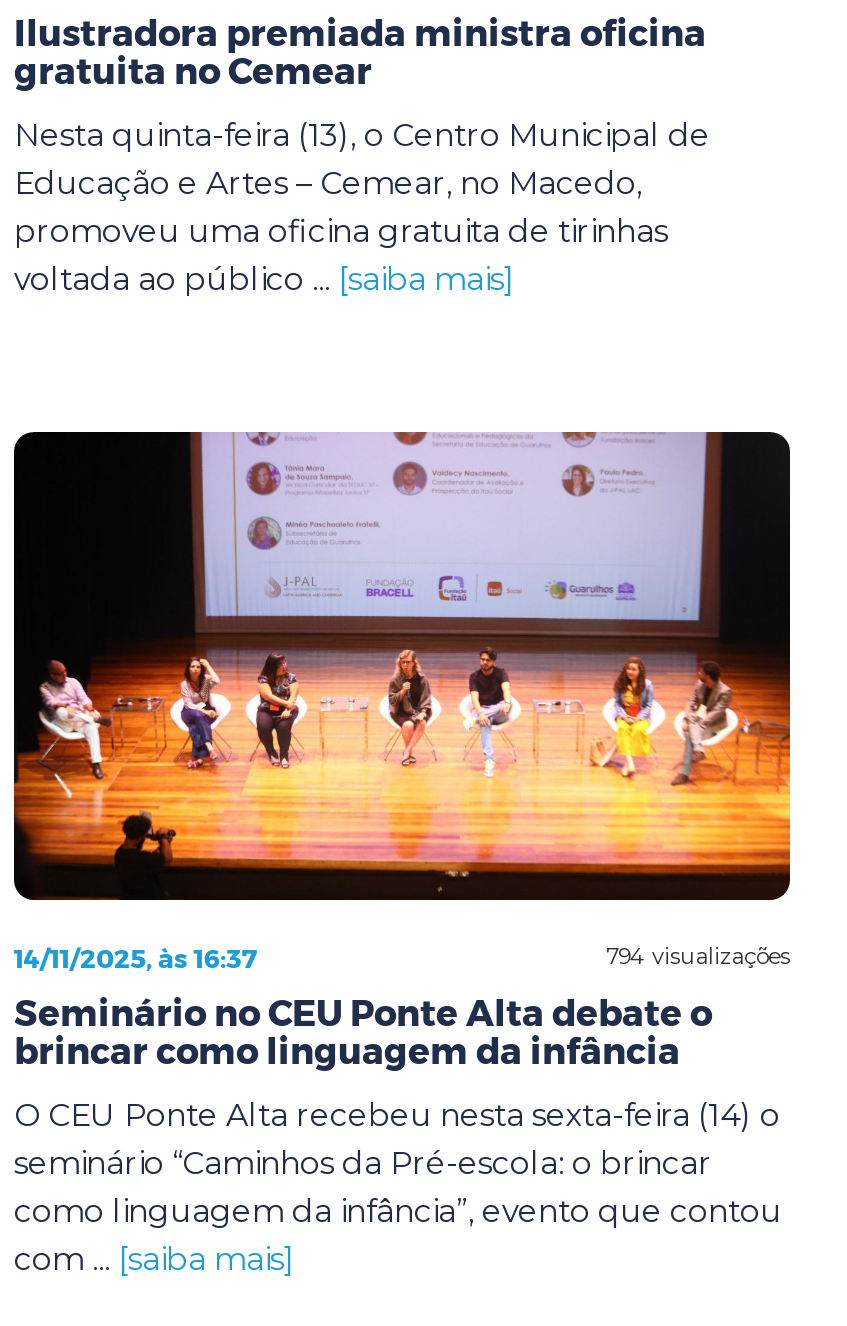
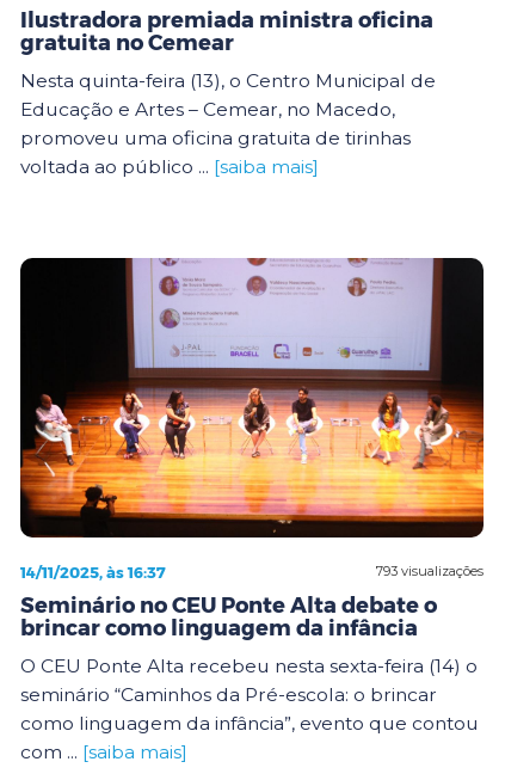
- 794 visualizações
+ 793 visualizações
